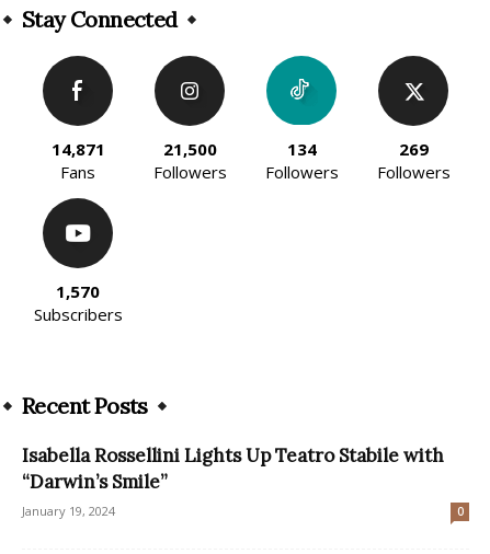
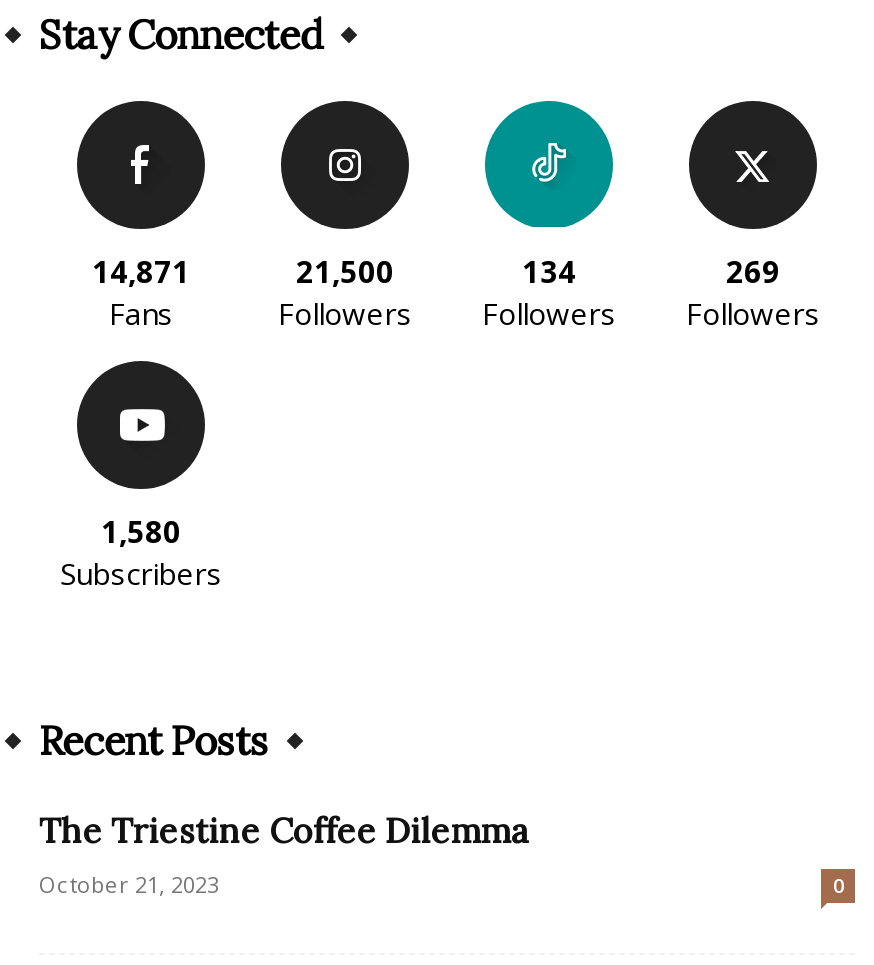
- 1,570
+ 1,580

- Isabella Rossellini Lights Up Teatro Stabile with
- “Darwin’s Smile”
- January 19, 2024
+ The Triestine Coffee Dilemma
+ October 21, 2023
